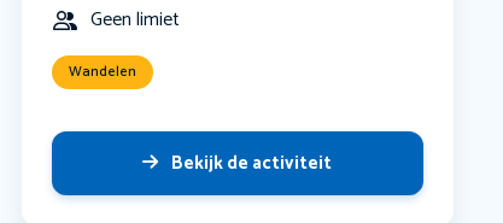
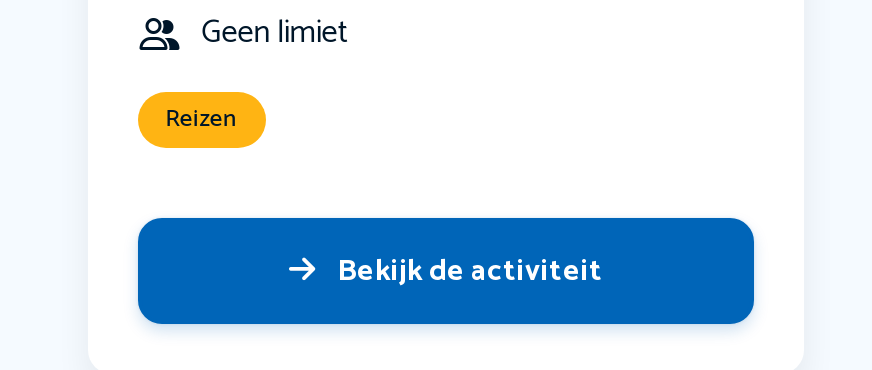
- Wandelen
+ Reizen
